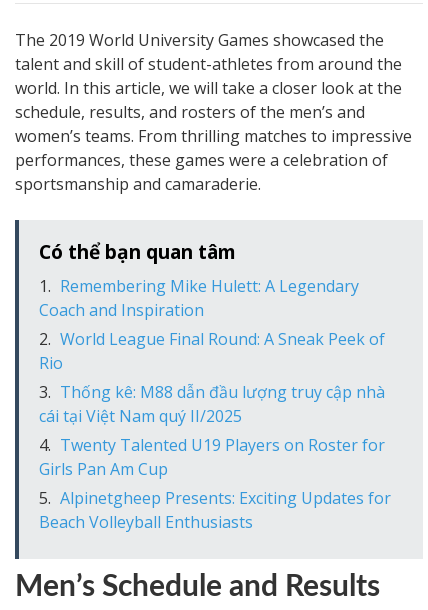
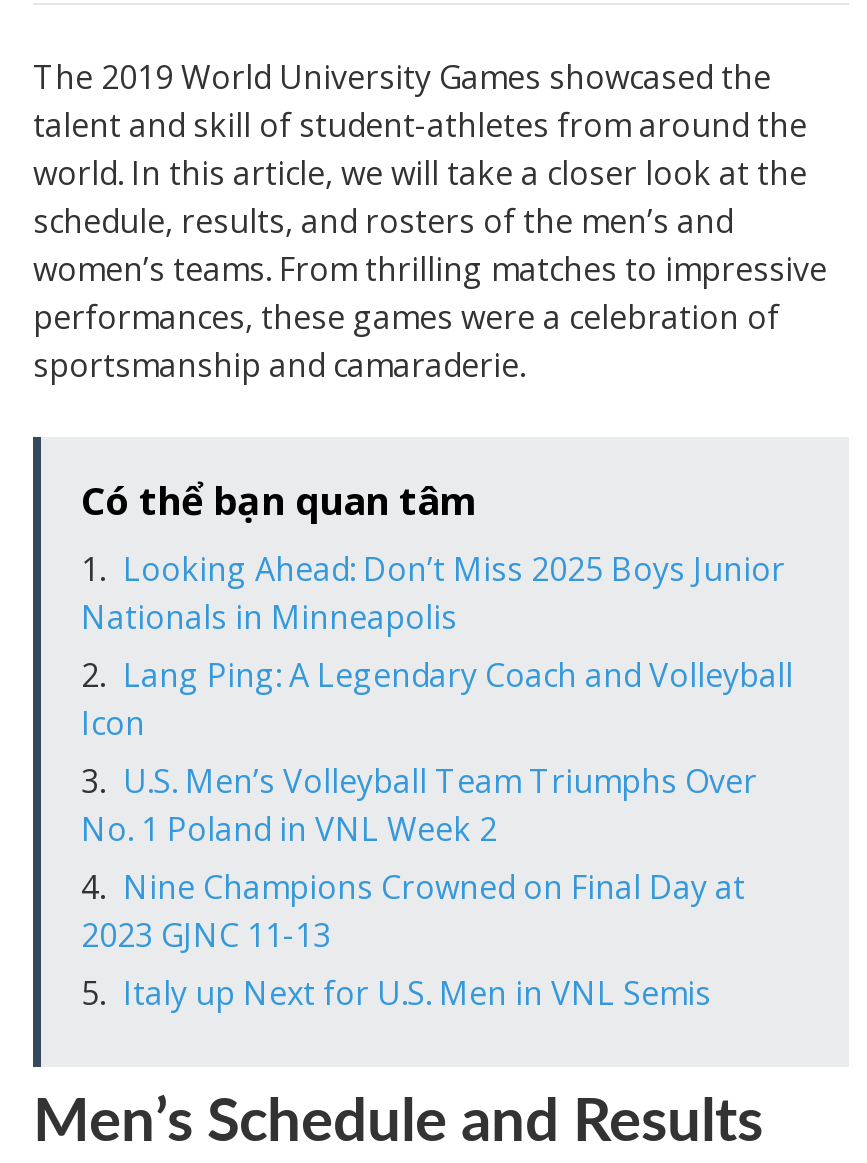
- Remembering Mike Hulett: A Legendary
- Coach and Inspiration
- World League Final Round: A Sneak Peek of
- Rio
- Thống kê: M88 dẫn đầu lượng truy cập nhà
- cái tại Việt Nam quý II/2025
- Twenty Talented U19 Players on Roster for
- Girls Pan Am Cup
- Alpinetgheep Presents: Exciting Updates for
- Beach Volleyball Enthusiasts
+ Looking Ahead: Don’t Miss 2025 Boys Junior
+ Nationals in Minneapolis
+ Lang Ping: A Legendary Coach and Volleyball
+ Icon
+ U.S. Men’s Volleyball Team Triumphs Over
+ No. 1 Poland in VNL Week 2
+ Nine Champions Crowned on Final Day at
+ 2023 GJNC 11-13
+ Italy up Next for U.S. Men in VNL Semis
